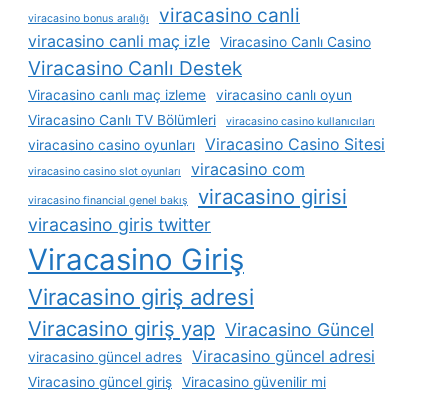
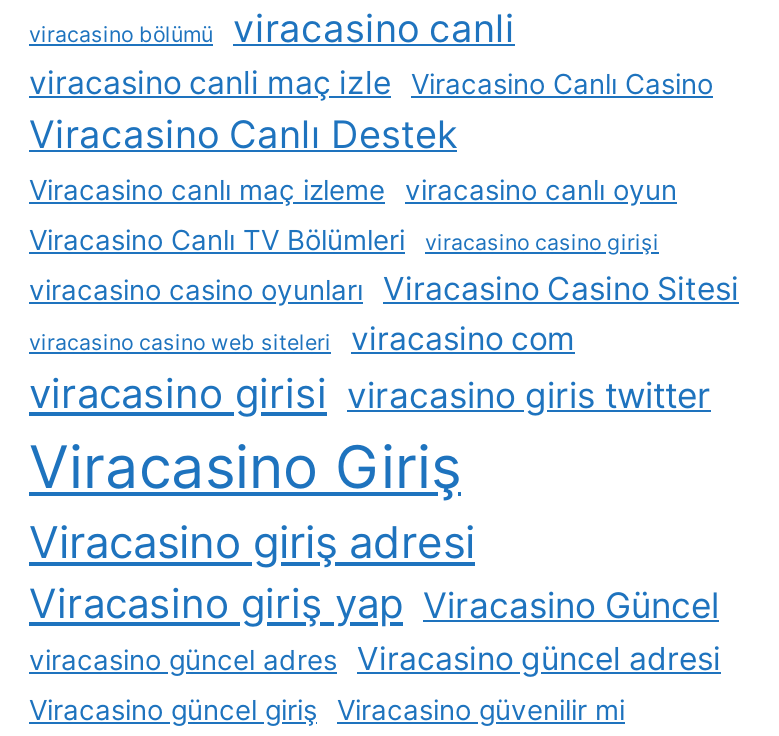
- viracasino bonus aralığı
+ viracasino bölümü

- viracasino casino kullanıcıları
+ viracasino casino girişi

- viracasino casino slot oyunları
+ viracasino casino web siteleri

- viracasino financial genel bakış
- viracasino girisi
- viracasino giris twitter
+ viracasino girisi viracasino giris twitter
